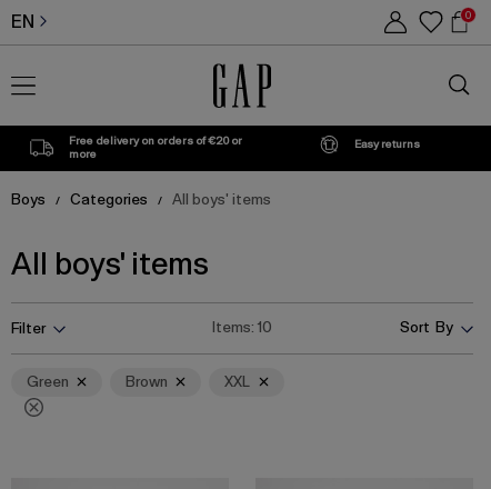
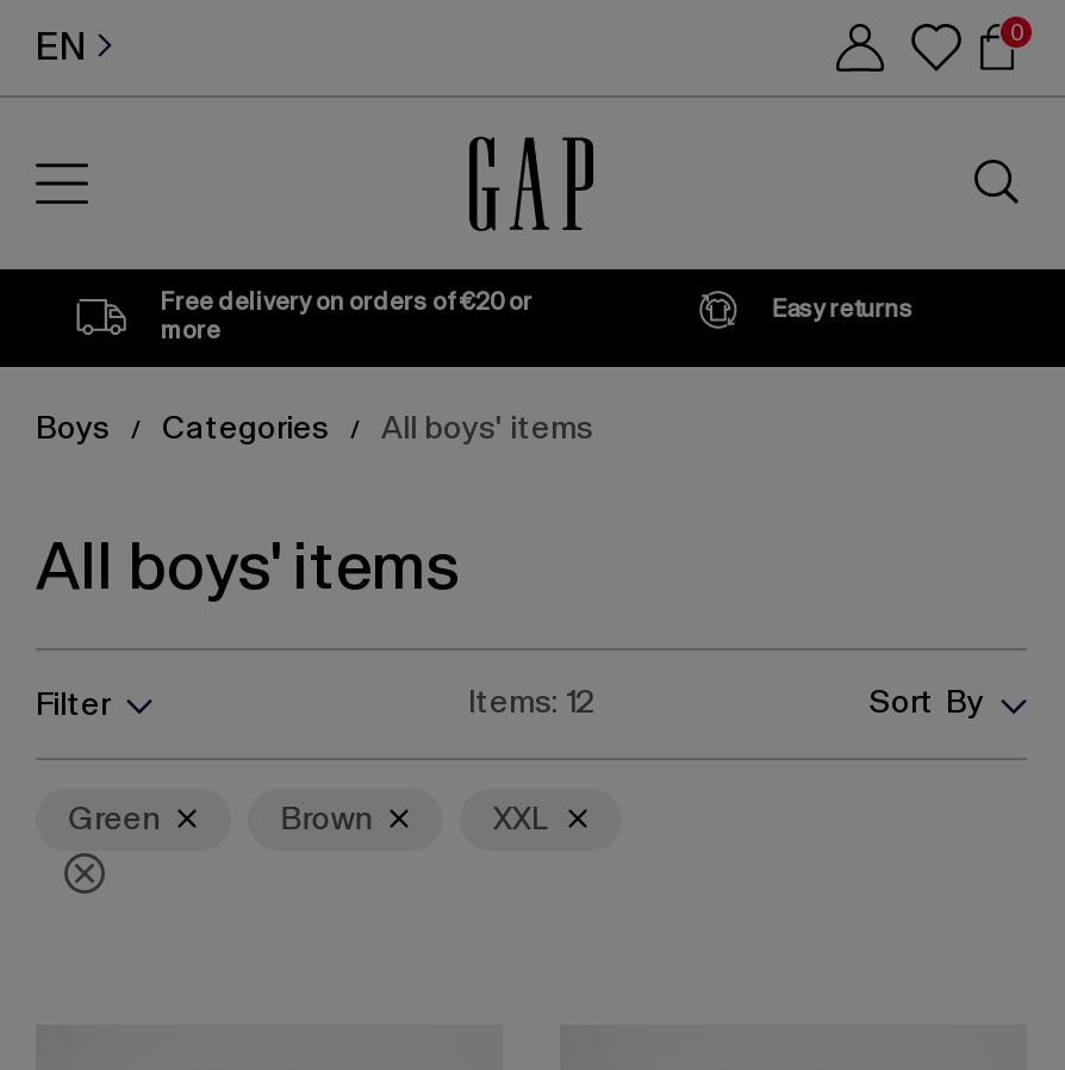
- Items: 10
+ Items: 12
